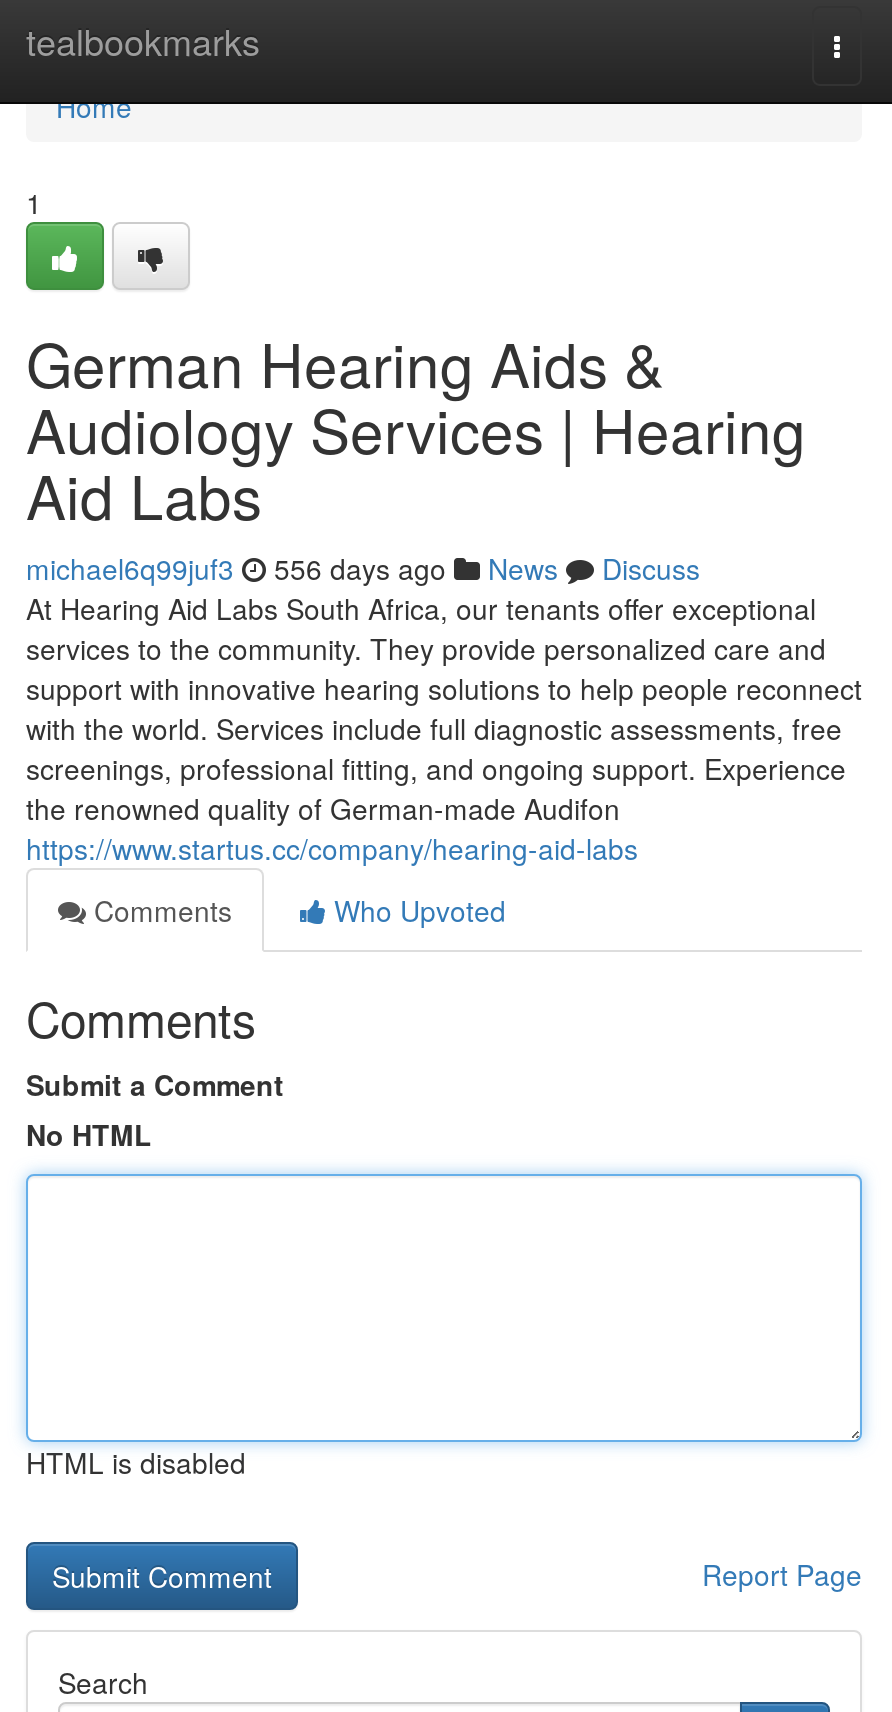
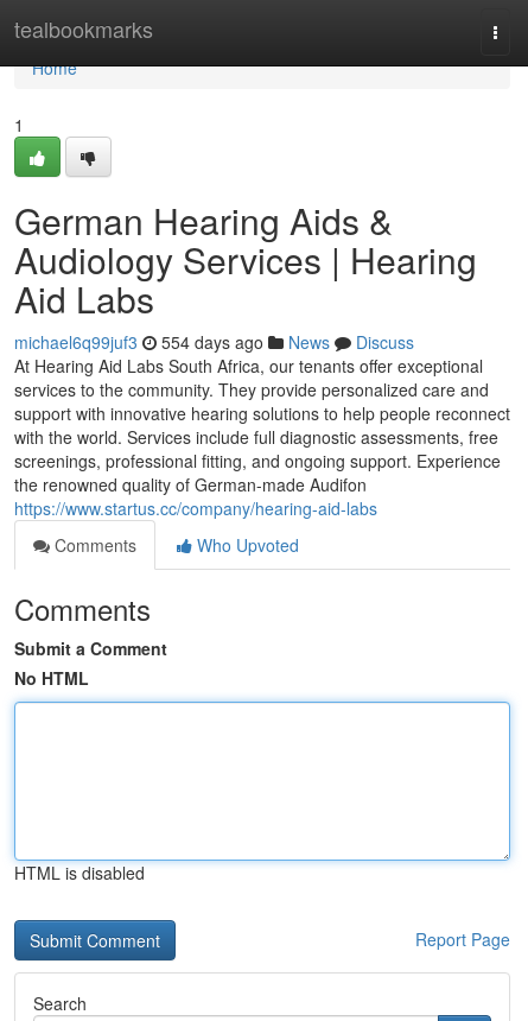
- michael6q99juf3 556 days ago News Discuss
+ michael6q99juf3 554 days ago News Discuss
